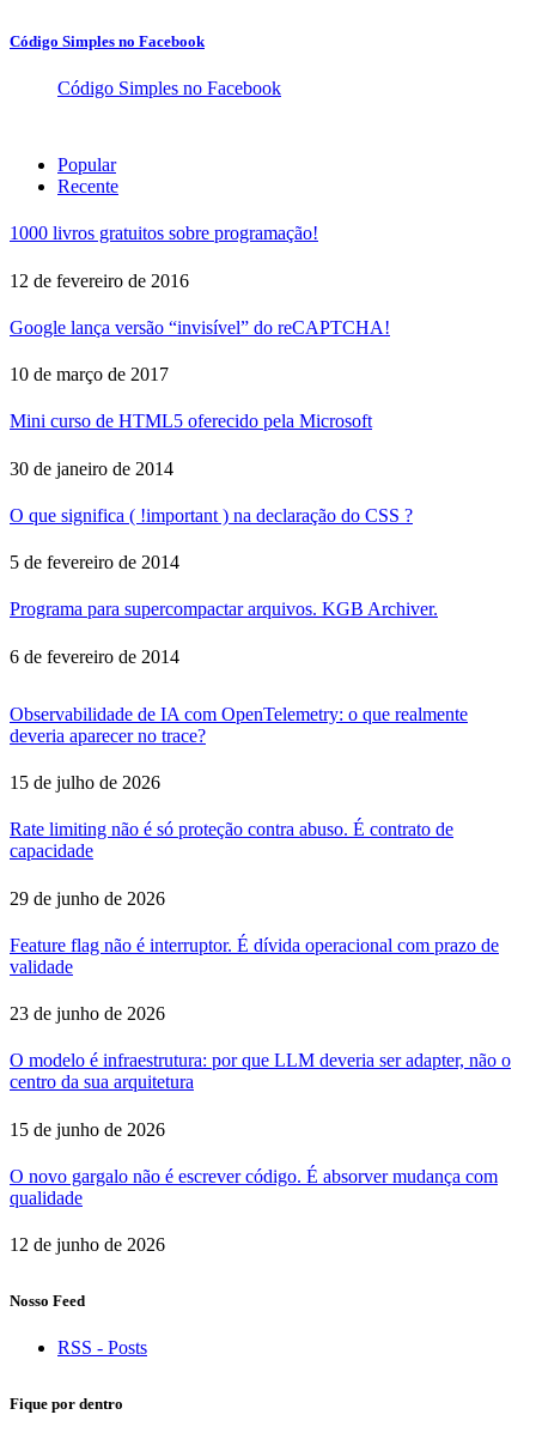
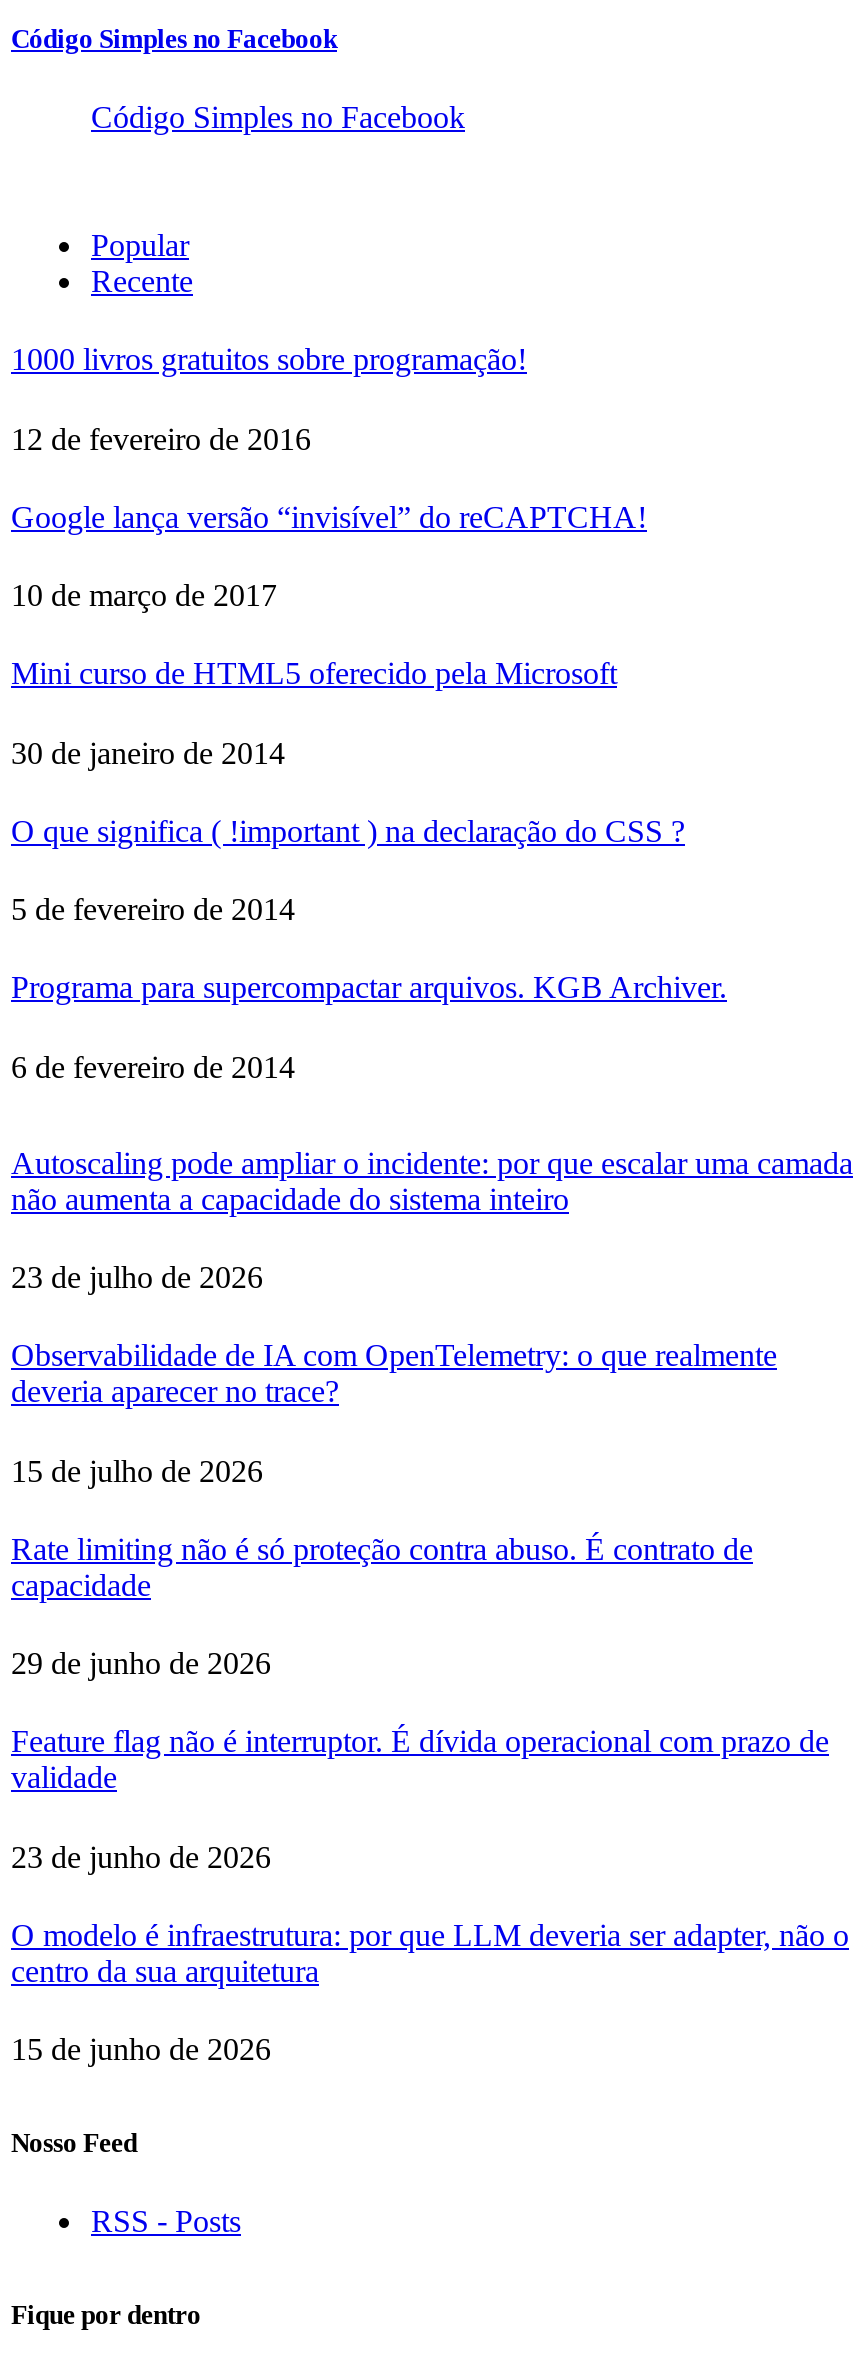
+ Autoscaling pode ampliar o incidente: por que escalar uma camada
+ não aumenta a capacidade do sistema inteiro
+ 23 de julho de 2026

moved down: Observabilidade de IA com OpenTelemetry: o que realmente | deveria aparecer no trace? | 15 de julho de 2026 | ... | centro da sua arquitetura | 15 de junho de 2026

- O novo gargalo não é escrever código. É absorver mudança com
- qualidade
- 12 de junho de 2026
